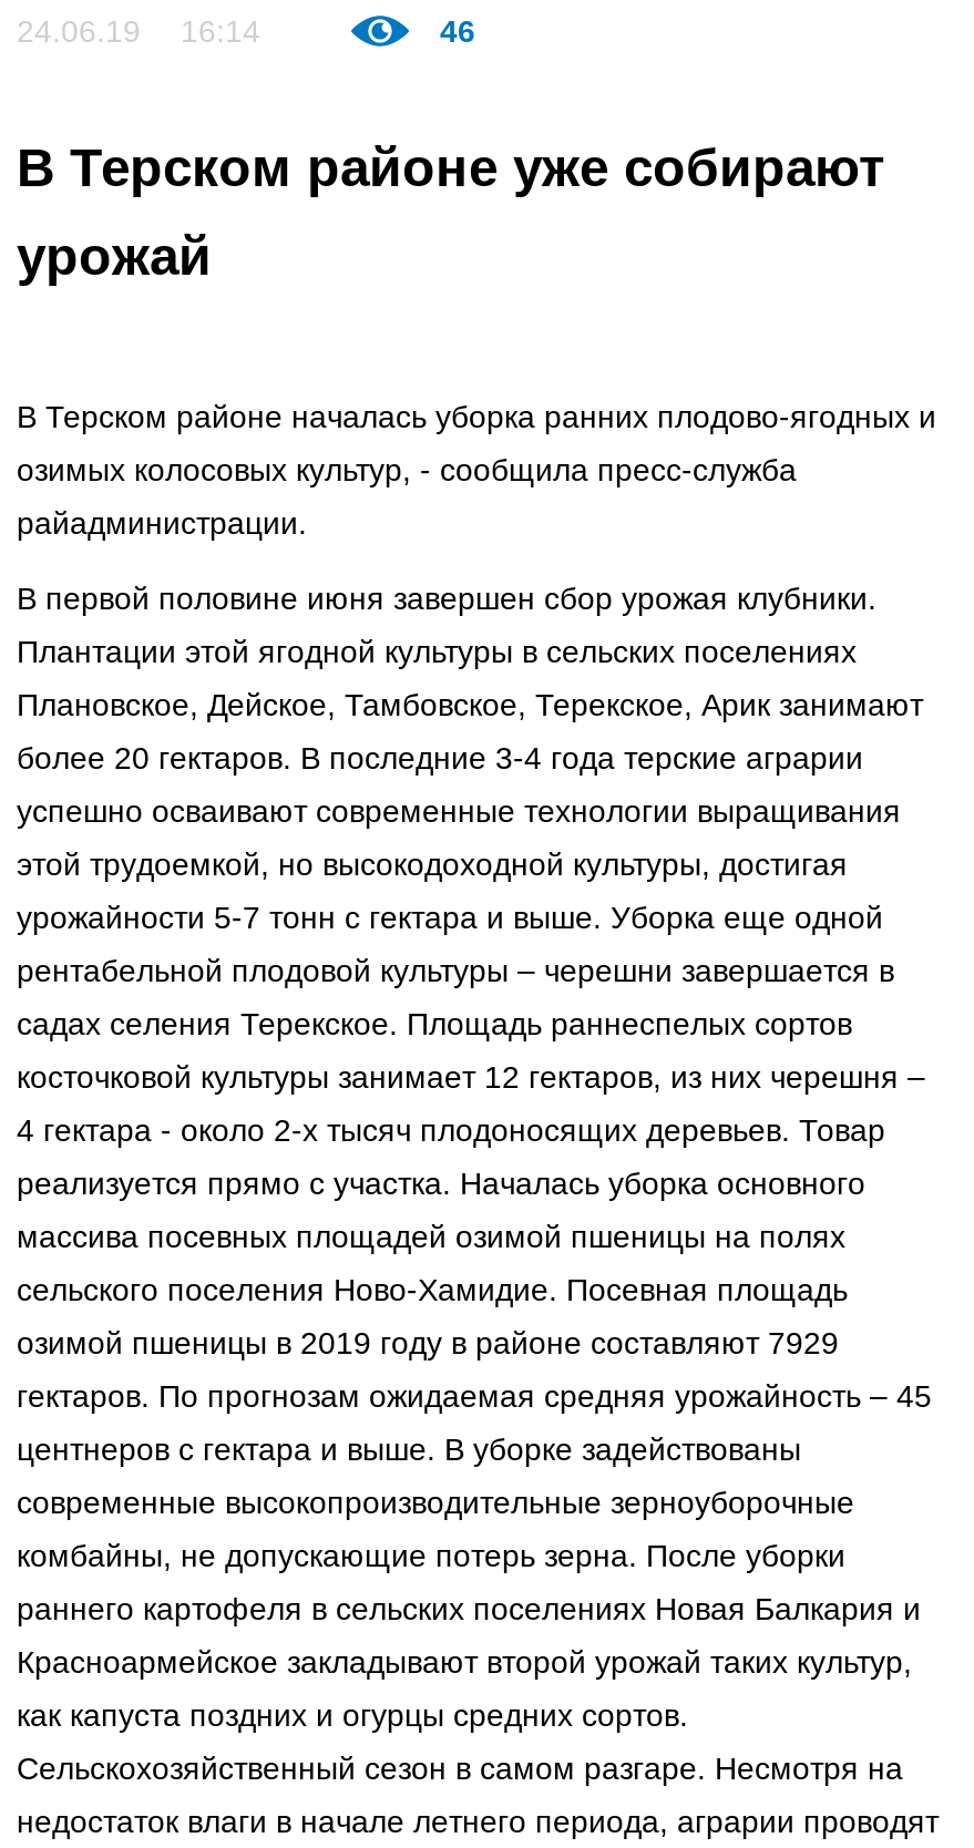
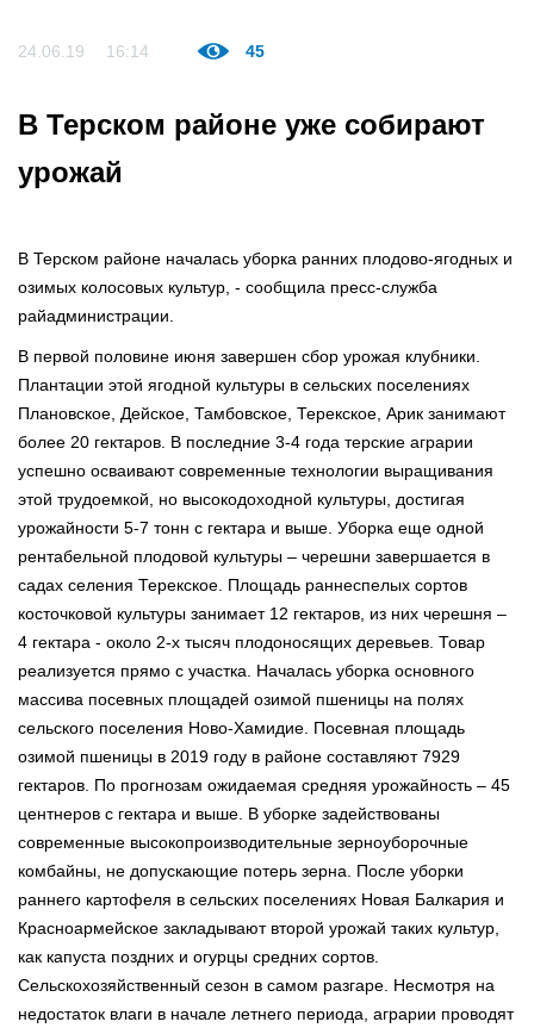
- 46
+ 45
